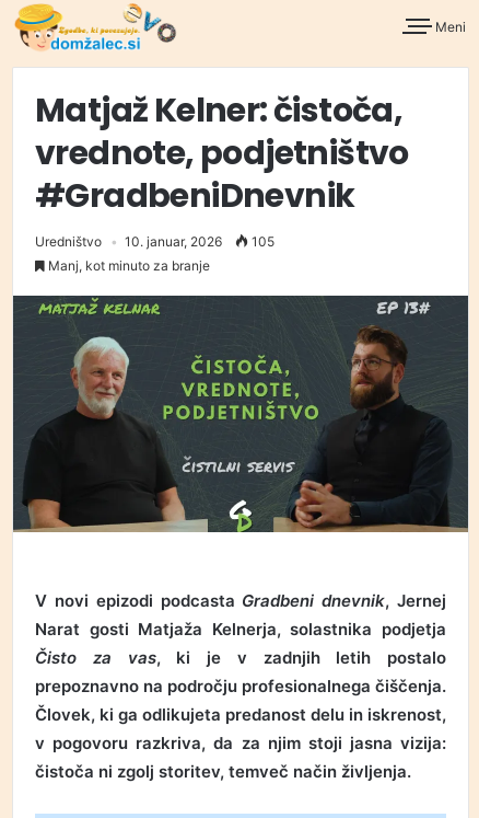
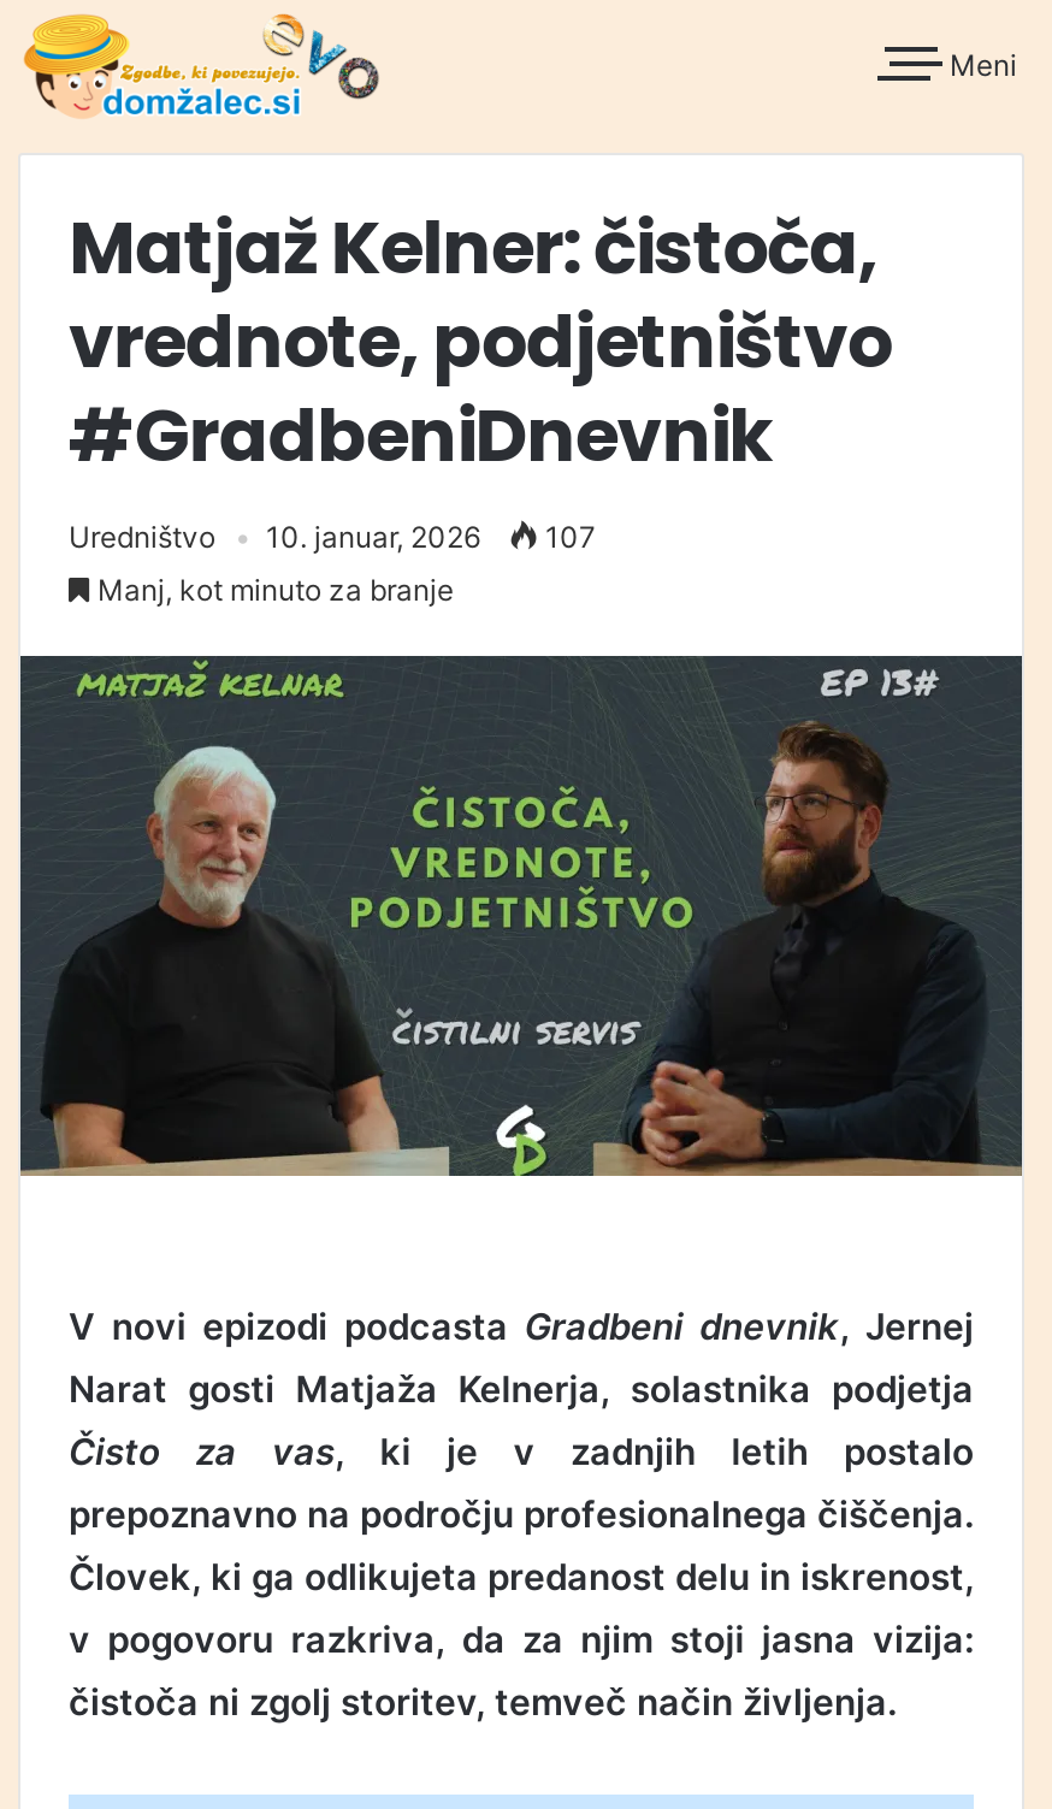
- Uredništvo 10. januar, 2026 105
+ Uredništvo 10. januar, 2026 107
